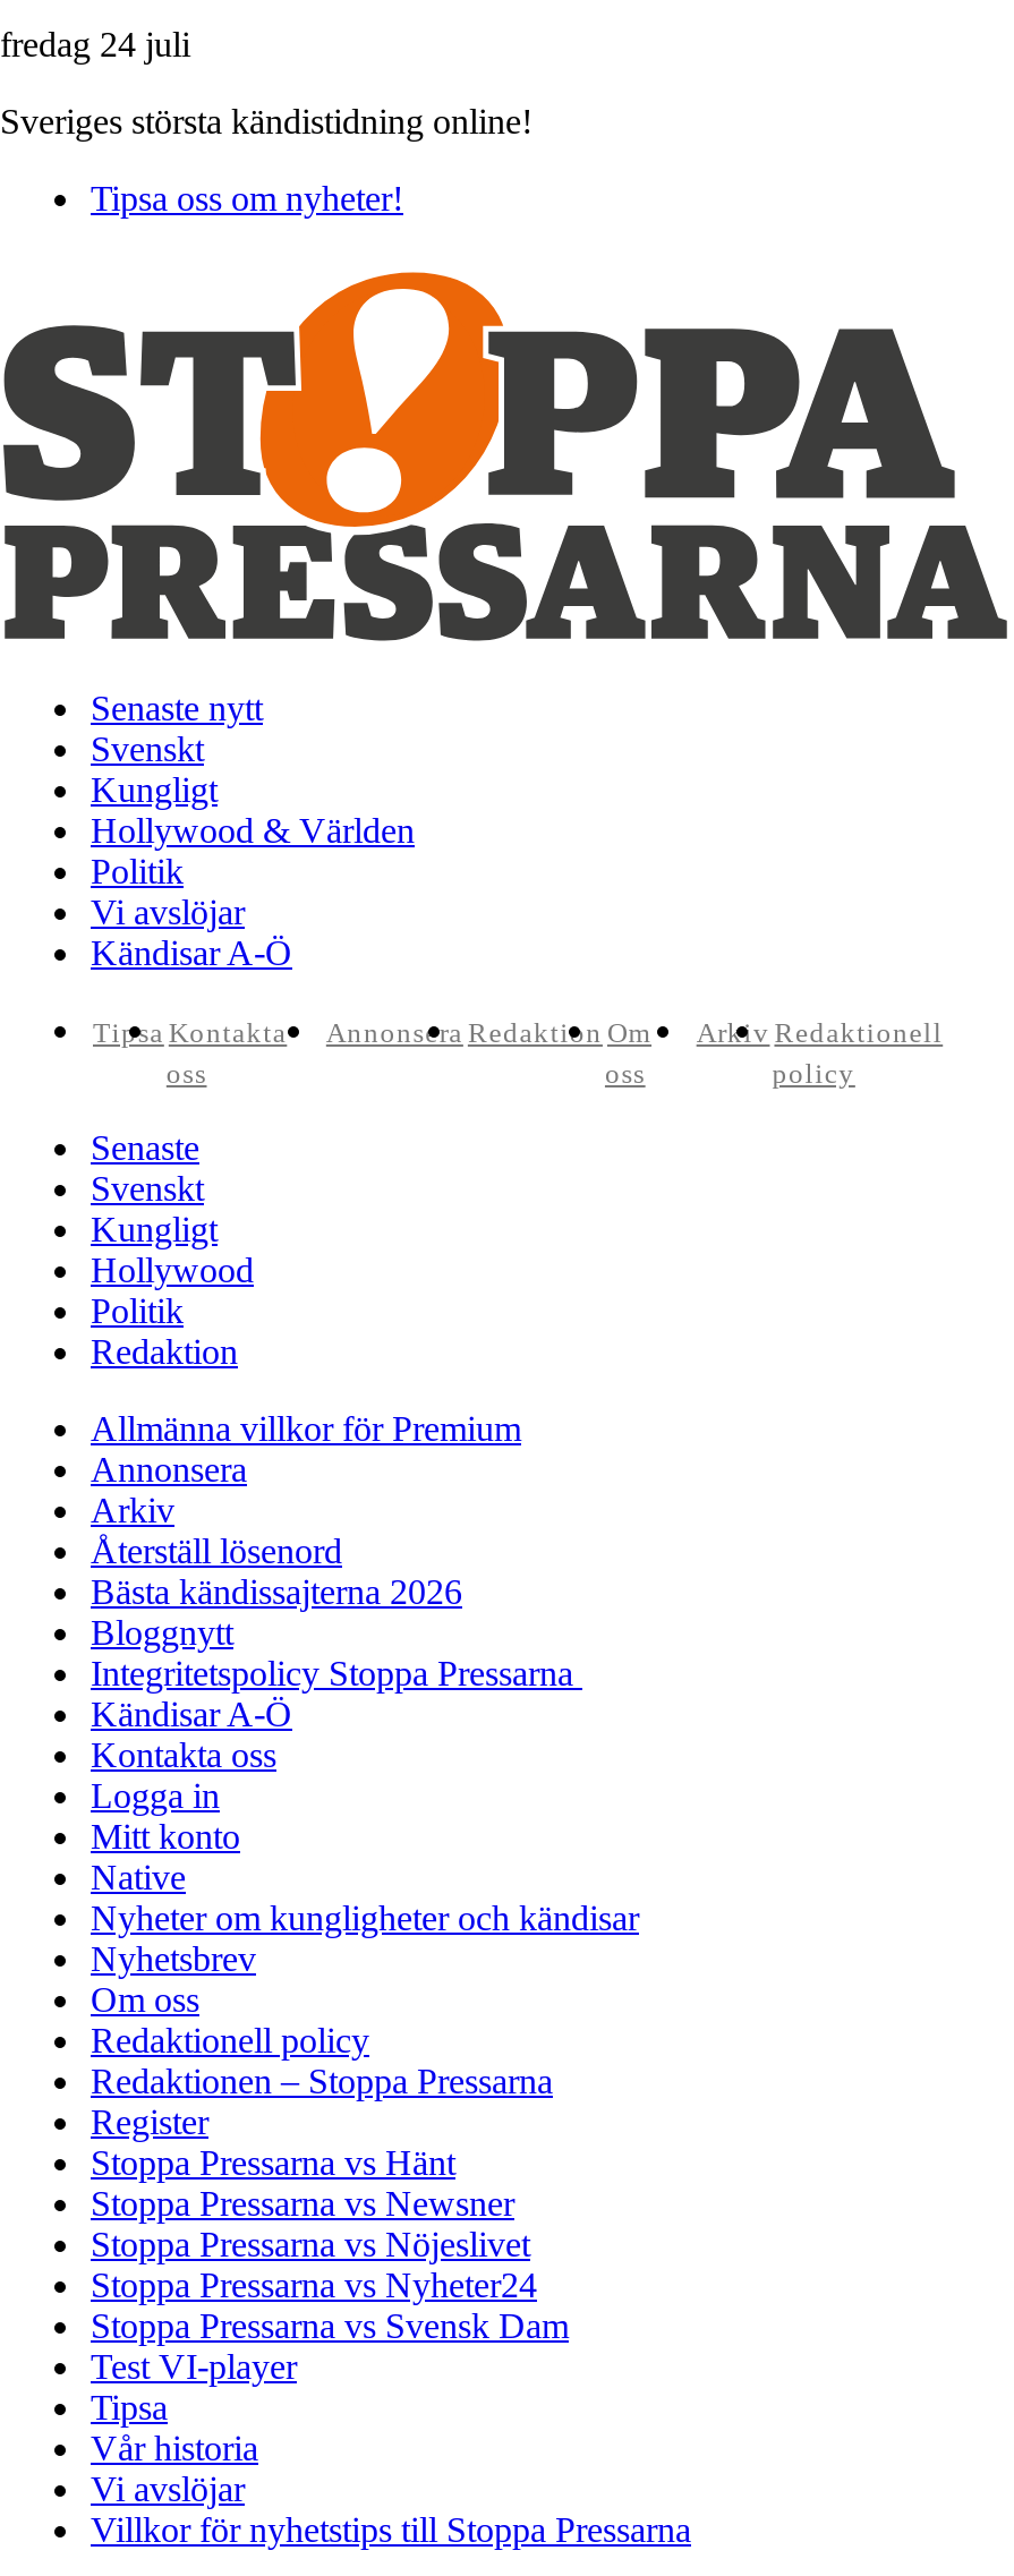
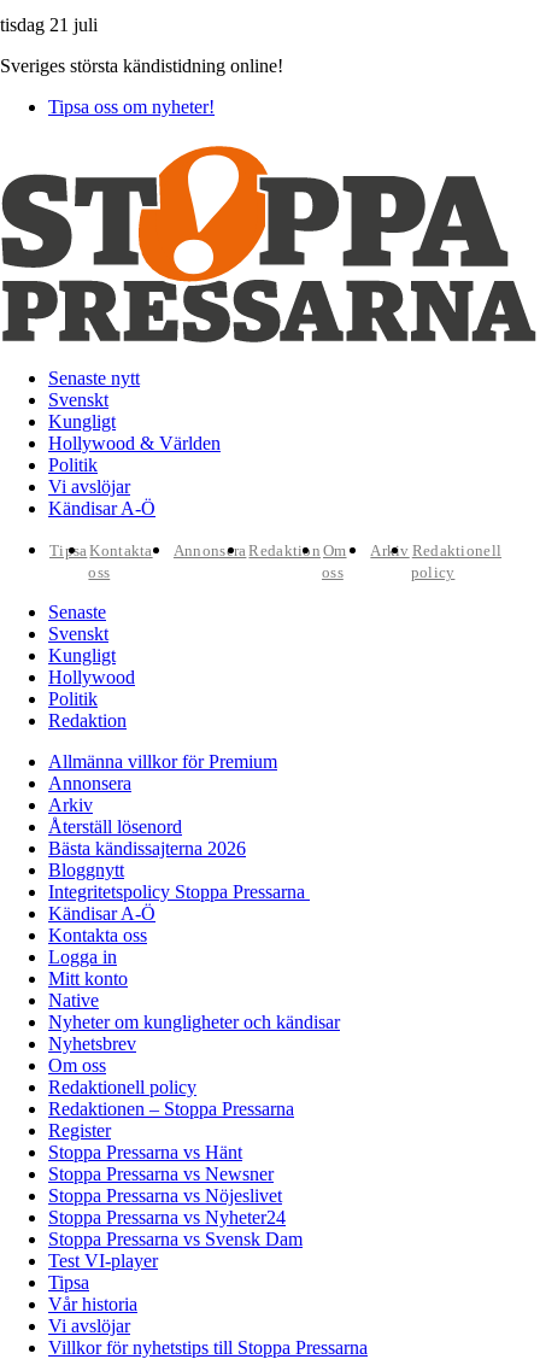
- fredag 24 juli
+ tisdag 21 juli
